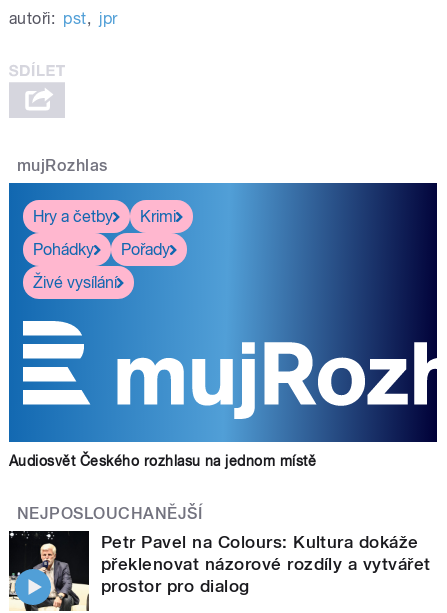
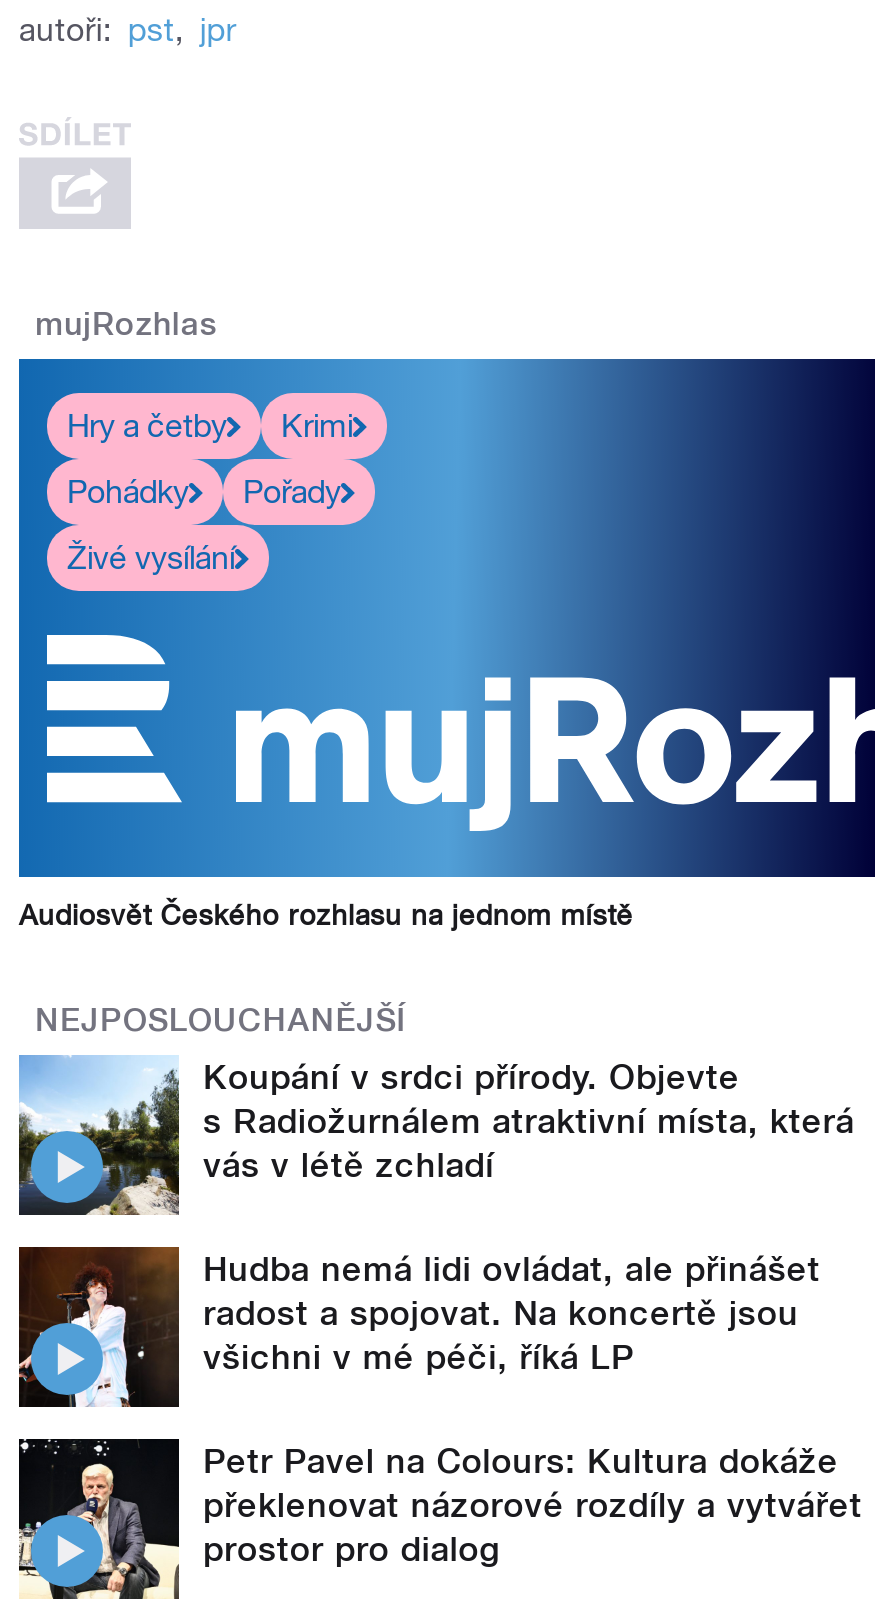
+ [image]
+ Koupání v srdci přírody. Objevte
+ s Radiožurnálem atraktivní místa, která
+ vás v létě zchladí
+ Hudba nemá lidi ovládat, ale přinášet
+ radost a spojovat. Na koncertě jsou
+ všichni v mé péči, říká LP

+ [image]
